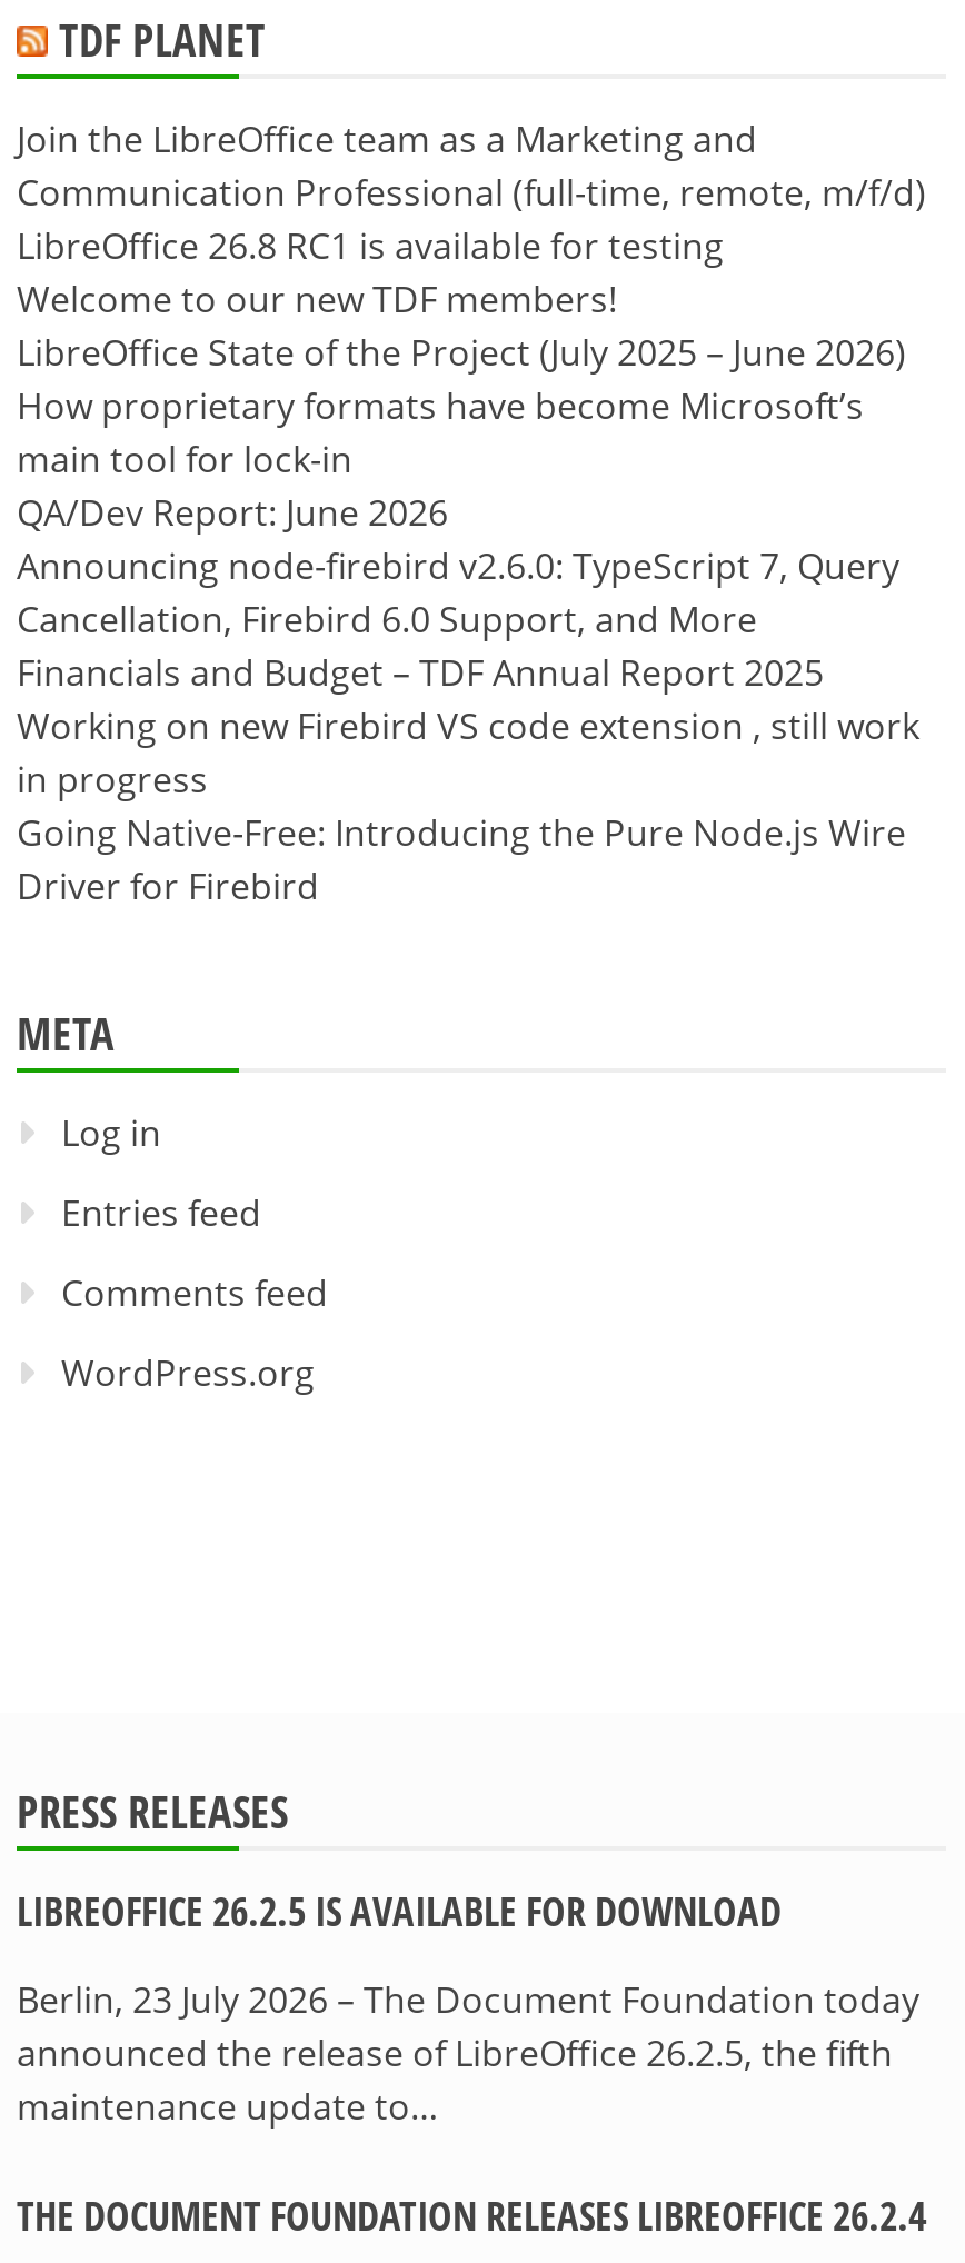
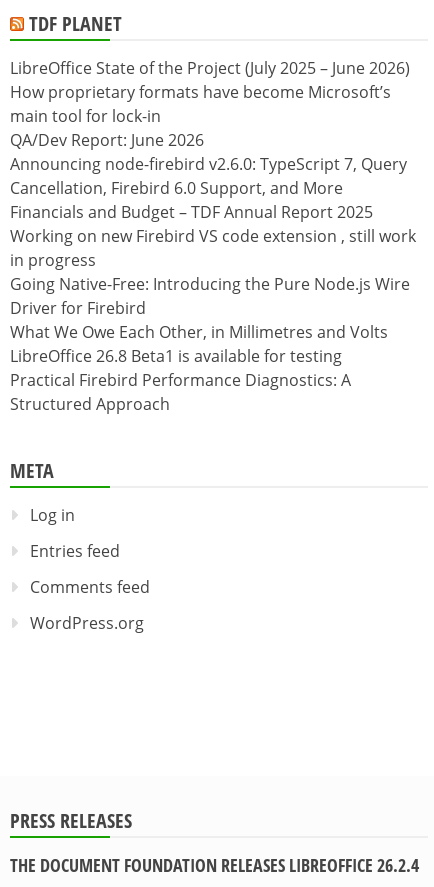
- Join the LibreOffice team as a Marketing and
- Communication Professional (full-time, remote, m/f/d)
- LibreOffice 26.8 RC1 is available for testing
- Welcome to our new TDF members!

+ What We Owe Each Other, in Millimetres and Volts
+ LibreOffice 26.8 Beta1 is available for testing
+ Practical Firebird Performance Diagnostics: A
+ Structured Approach

- LIBREOFFICE 26.2.5 IS AVAILABLE FOR DOWNLOAD
- Berlin, 23 July 2026 – The Document Foundation today
- announced the release of LibreOffice 26.2.5, the fifth
- maintenance update to…
